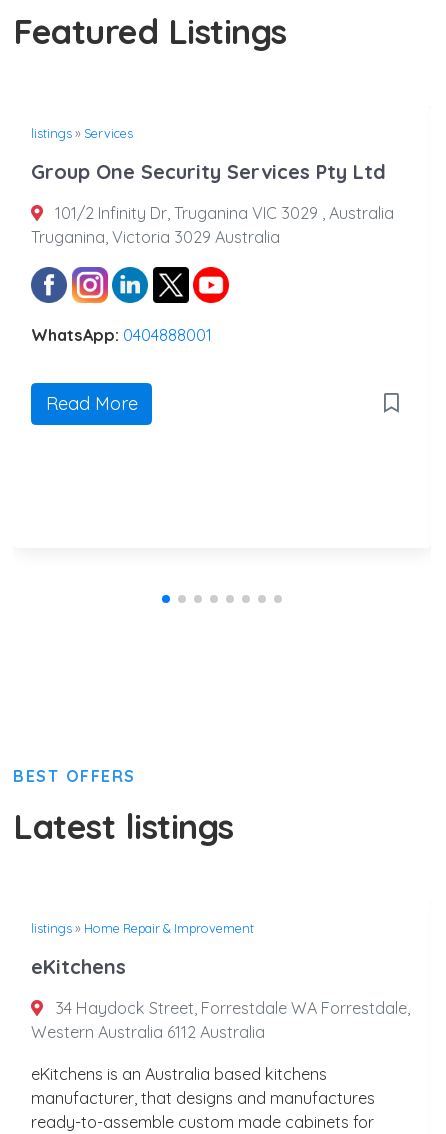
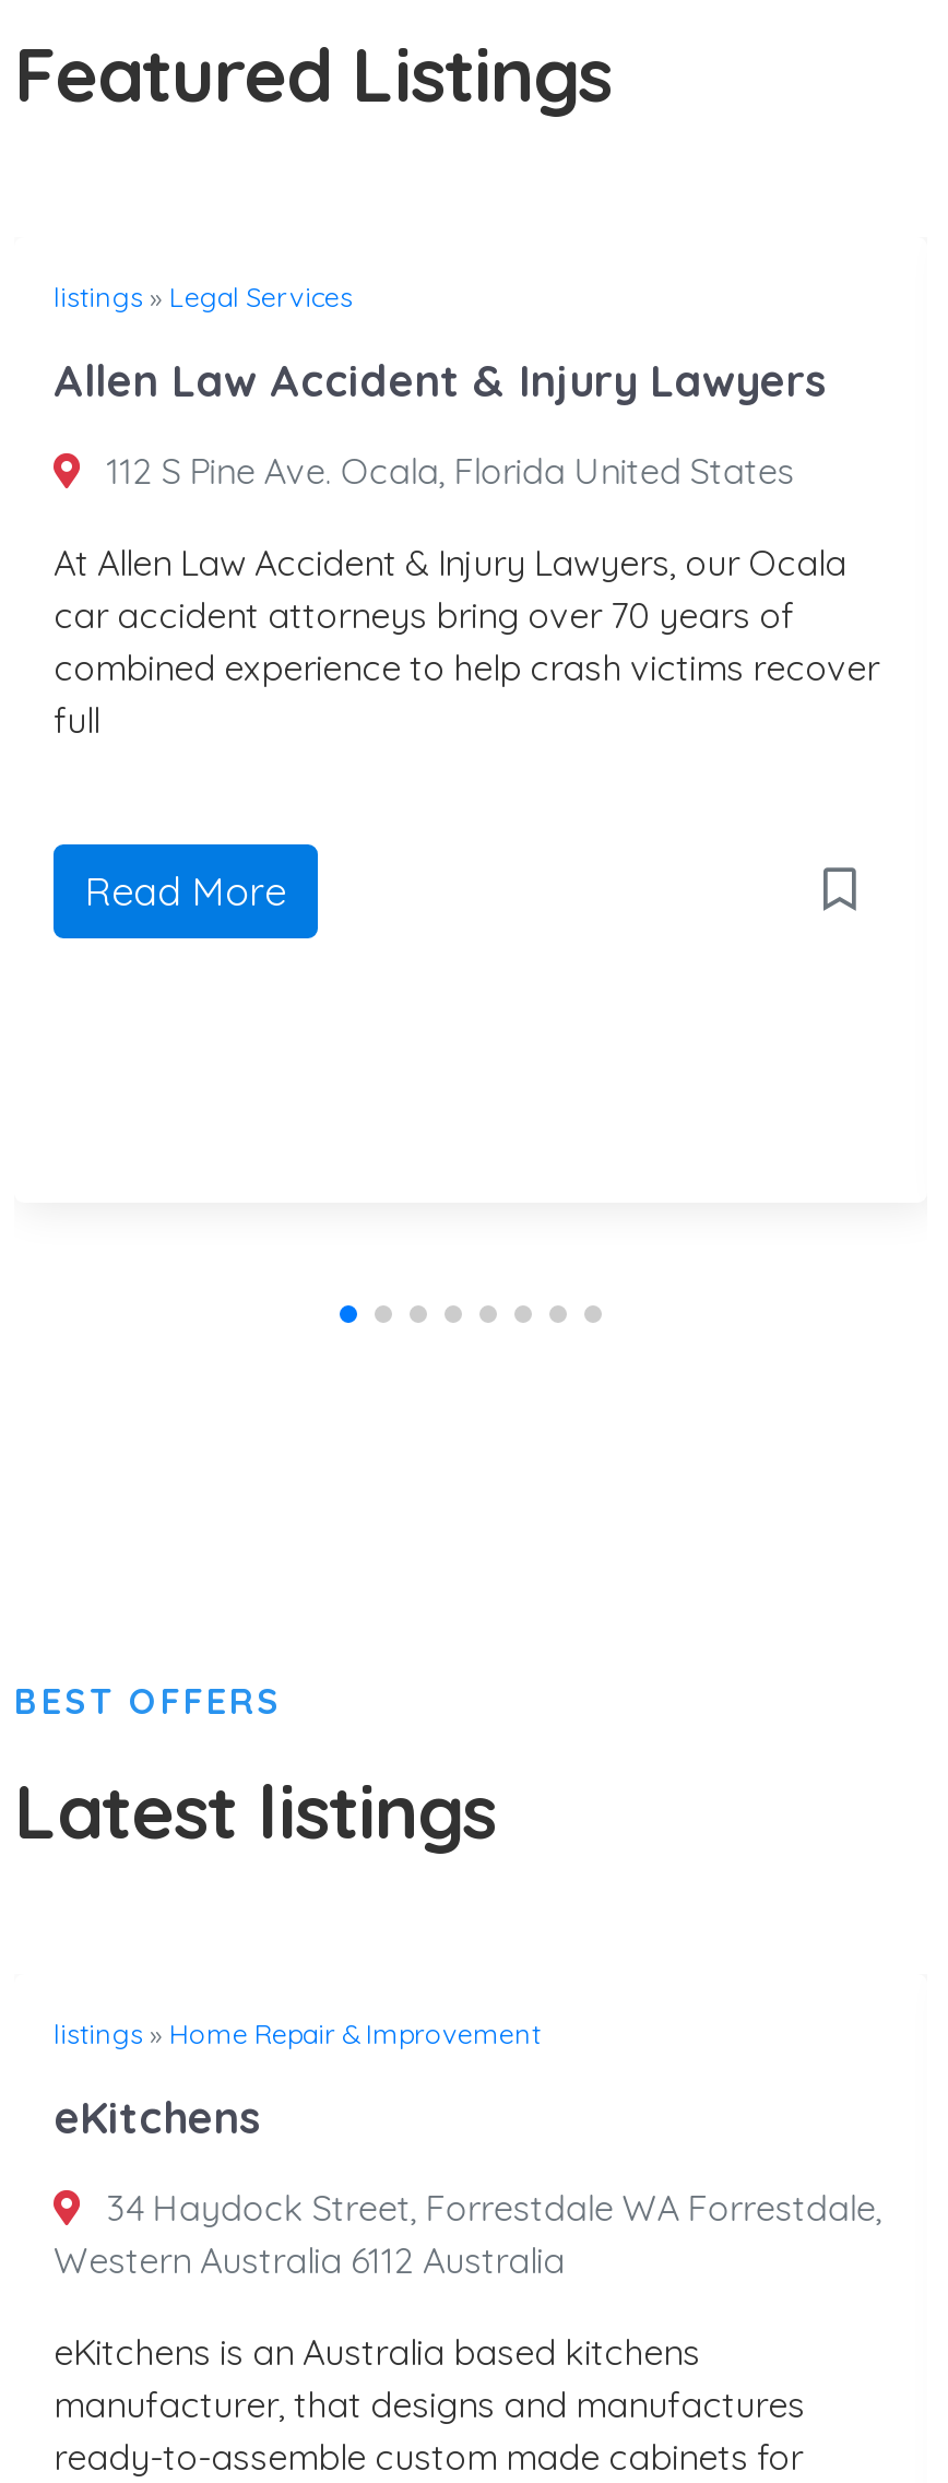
- listings» Services
+ listings» Legal Services

- Group One Security Services Pty Ltd
+ Allen Law Accident & Injury Lawyers

- 101/2 Infinity Dr, Truganina VIC 3029 , Australia
- Truganina, Victoria 3029 Australia
+ 112 S Pine Ave. Ocala, Florida United States

- WhatsApp: 0404888001
+ At Allen Law Accident & Injury Lawyers, our Ocala
+ car accident attorneys bring over 70 years of
+ combined experience to help crash victims recover
+ full
